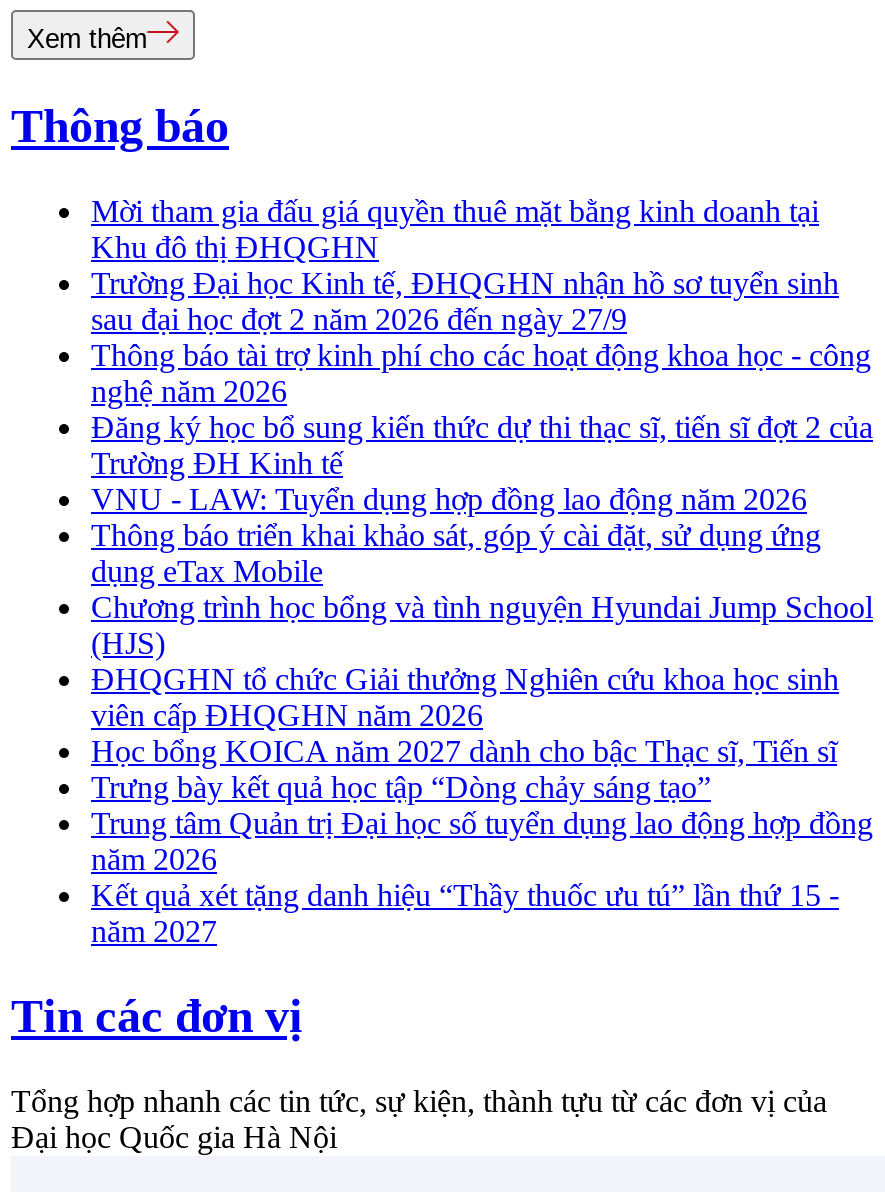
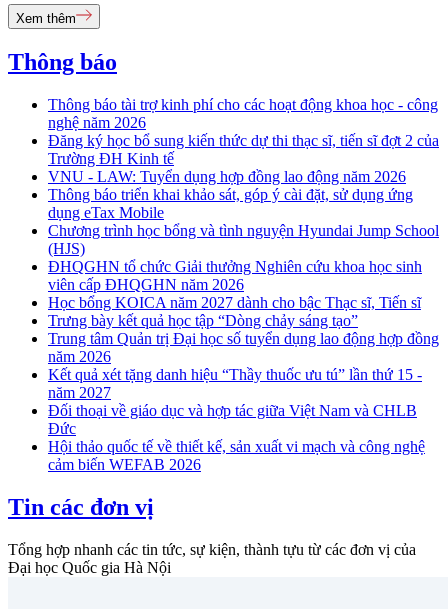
- Mời tham gia đấu giá quyền thuê mặt bằng kinh doanh tại
- Khu đô thị ĐHQGHN
- Trường Đại học Kinh tế, ĐHQGHN nhận hồ sơ tuyển sinh
- sau đại học đợt 2 năm 2026 đến ngày 27/9

moved up: Thông báo tài trợ kinh phí cho các hoạt động khoa học - công | nghệ năm 2026 | Đăng ký học bổ sung kiến thức dự thi thạc sĩ, tiến sĩ đợt 2 của | ... | Kết quả xét tặng danh hiệu “Thầy thuốc ưu tú” lần thứ 15 - | năm 2027

+ Đối thoại về giáo dục và hợp tác giữa Việt Nam và CHLB
+ Đức
+ Hội thảo quốc tế về thiết kế, sản xuất vi mạch và công nghệ
+ cảm biến WEFAB 2026
